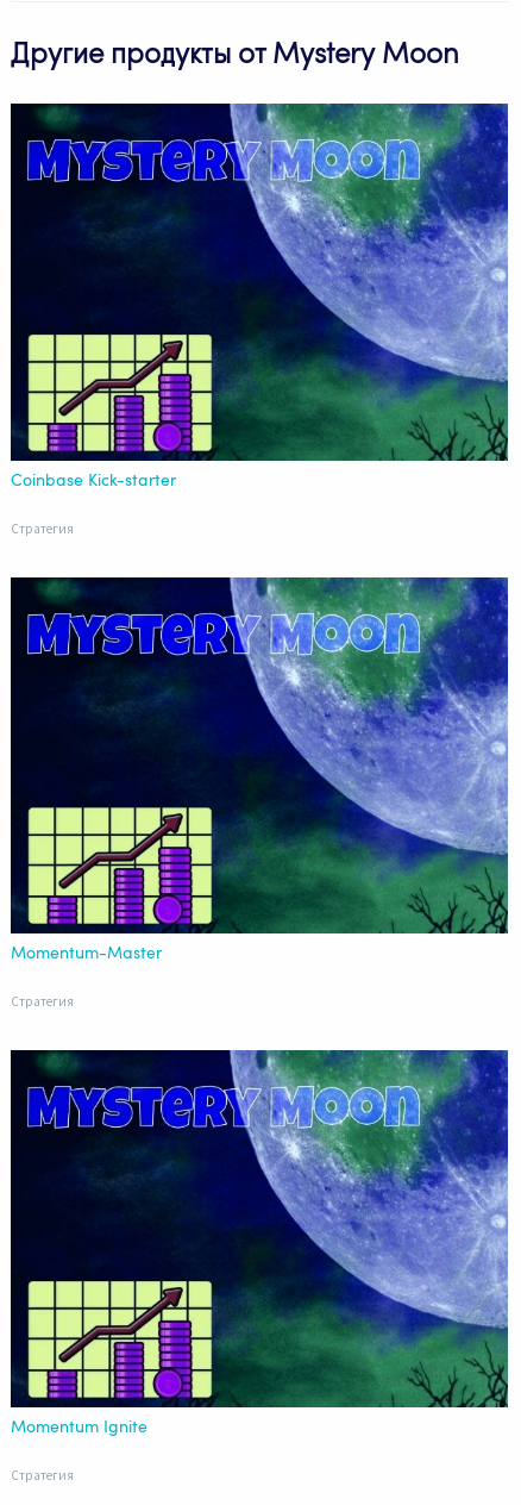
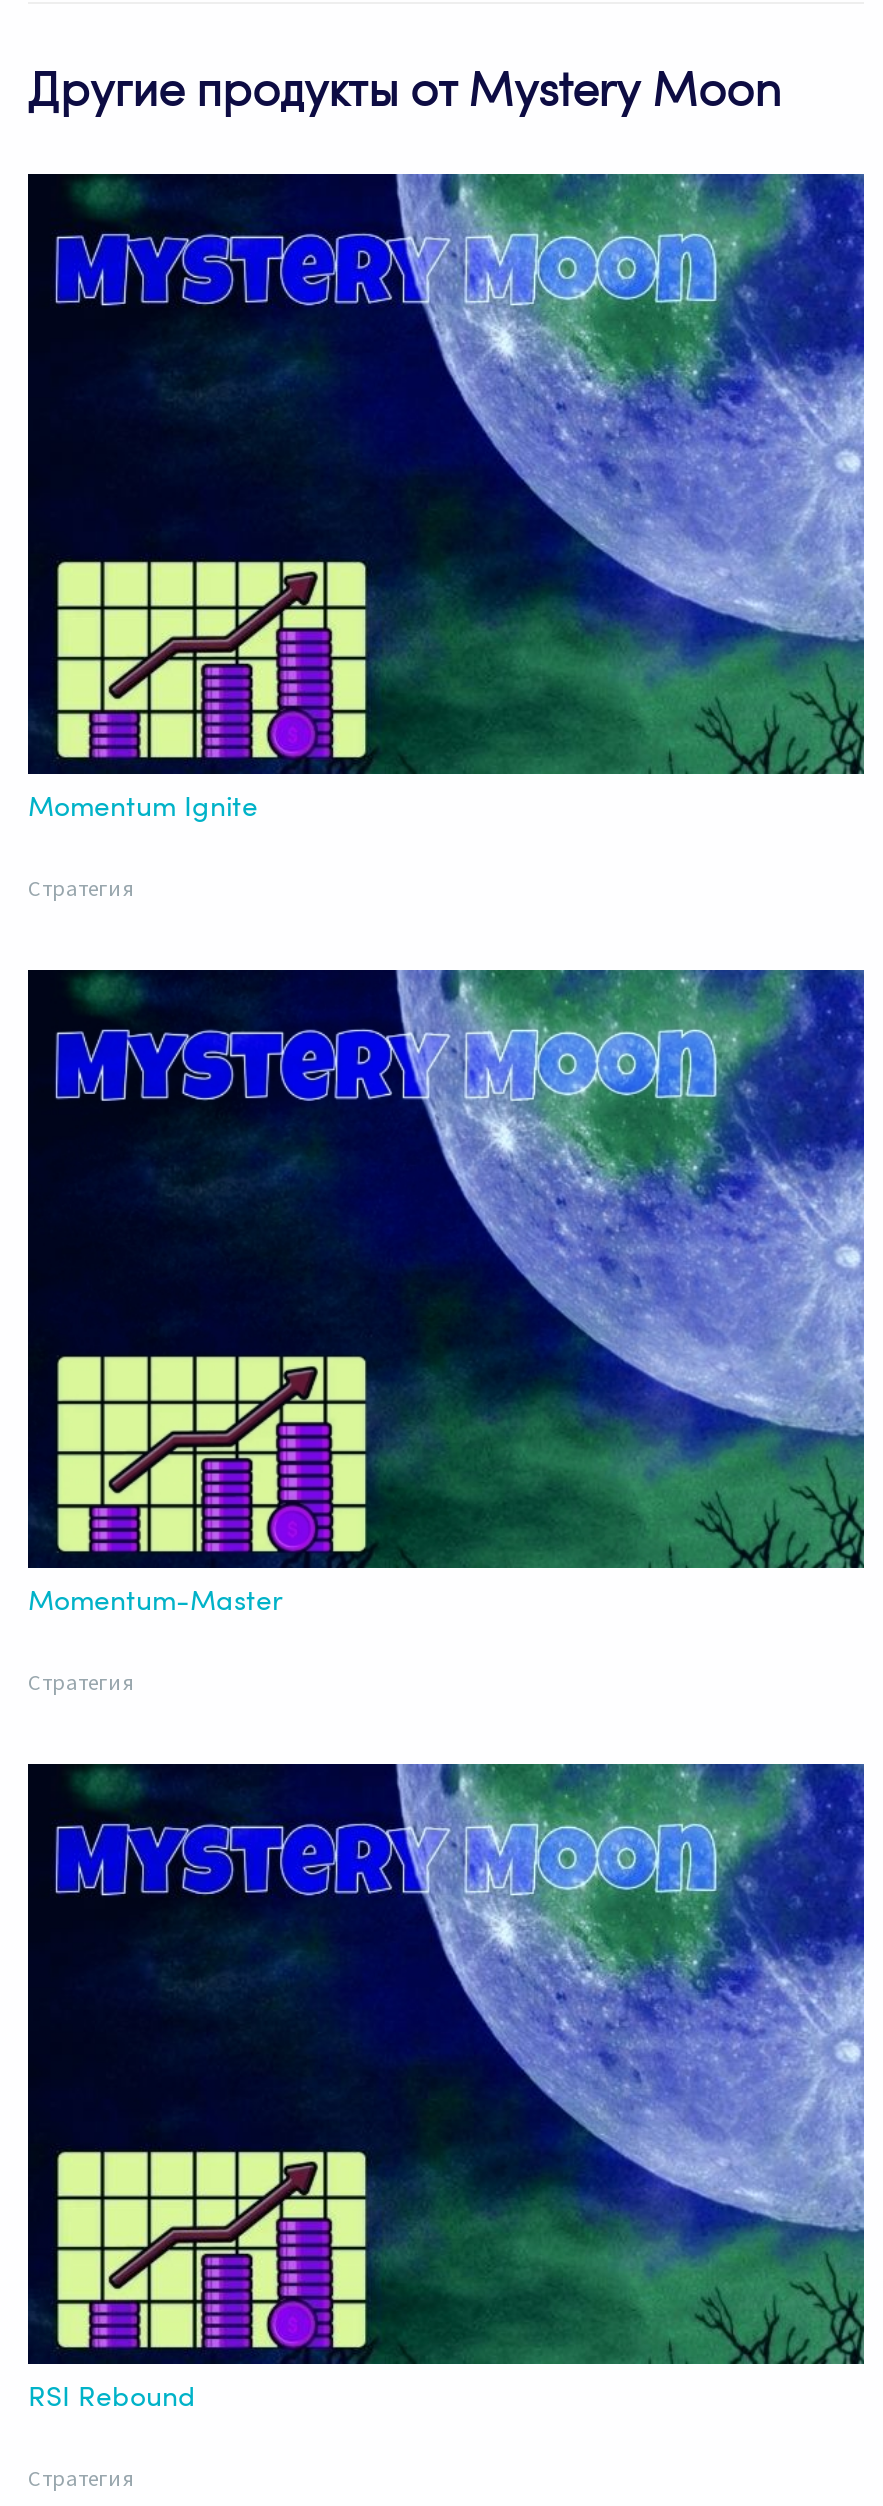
- Coinbase Kick-starter

+ RSI Rebound

moved up: Momentum Ignite
